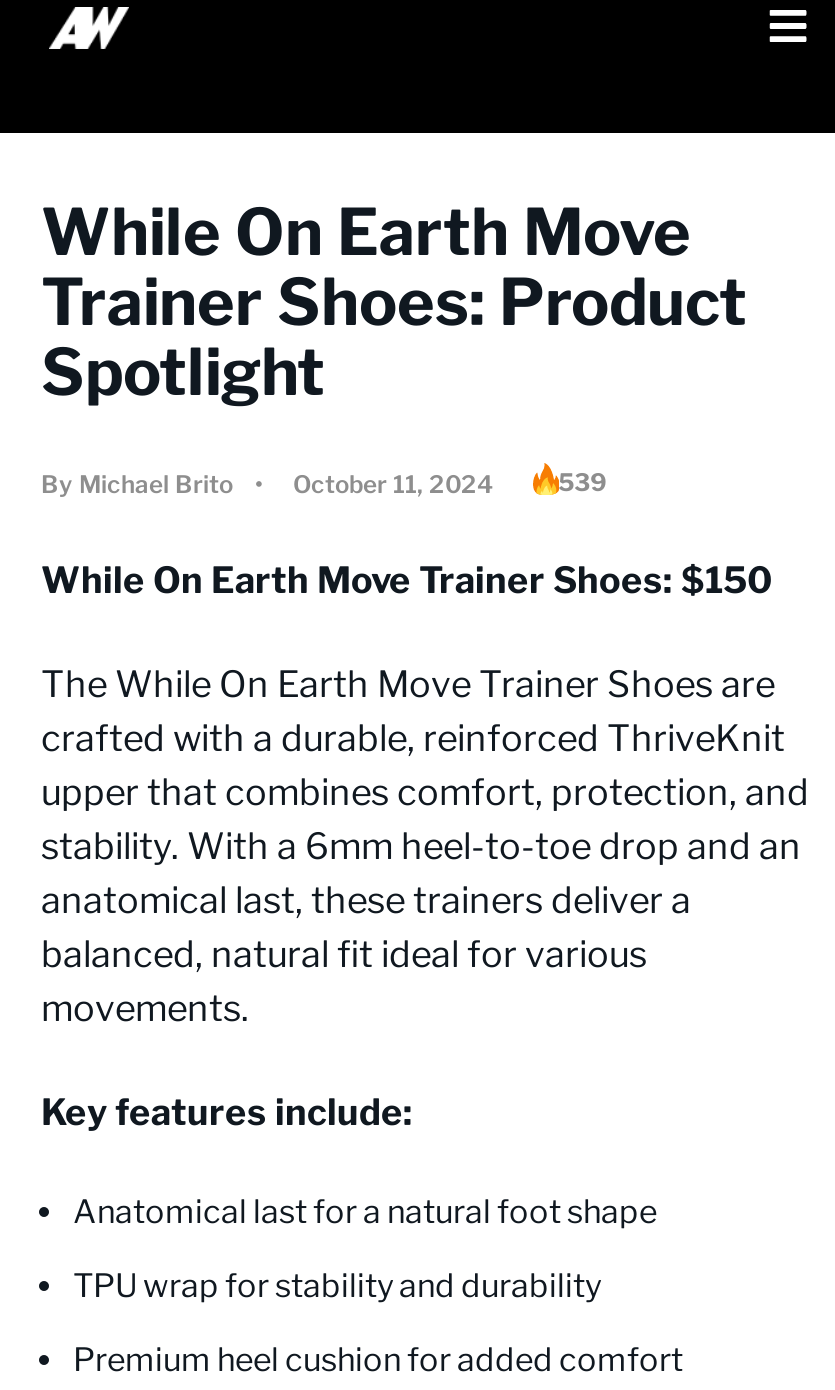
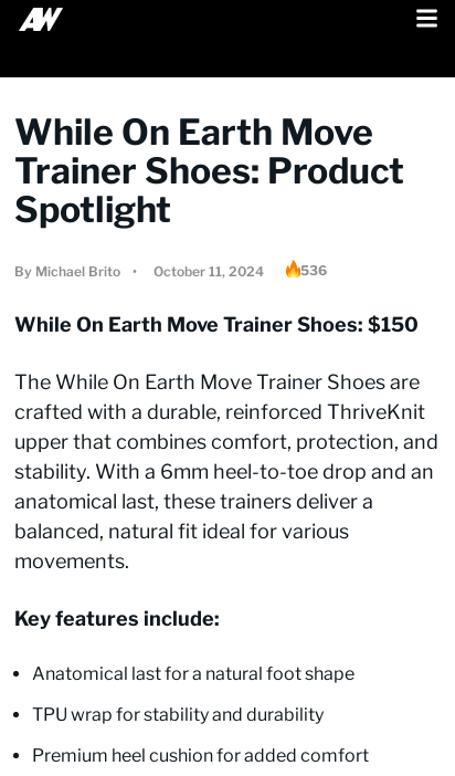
- 539
+ 536
